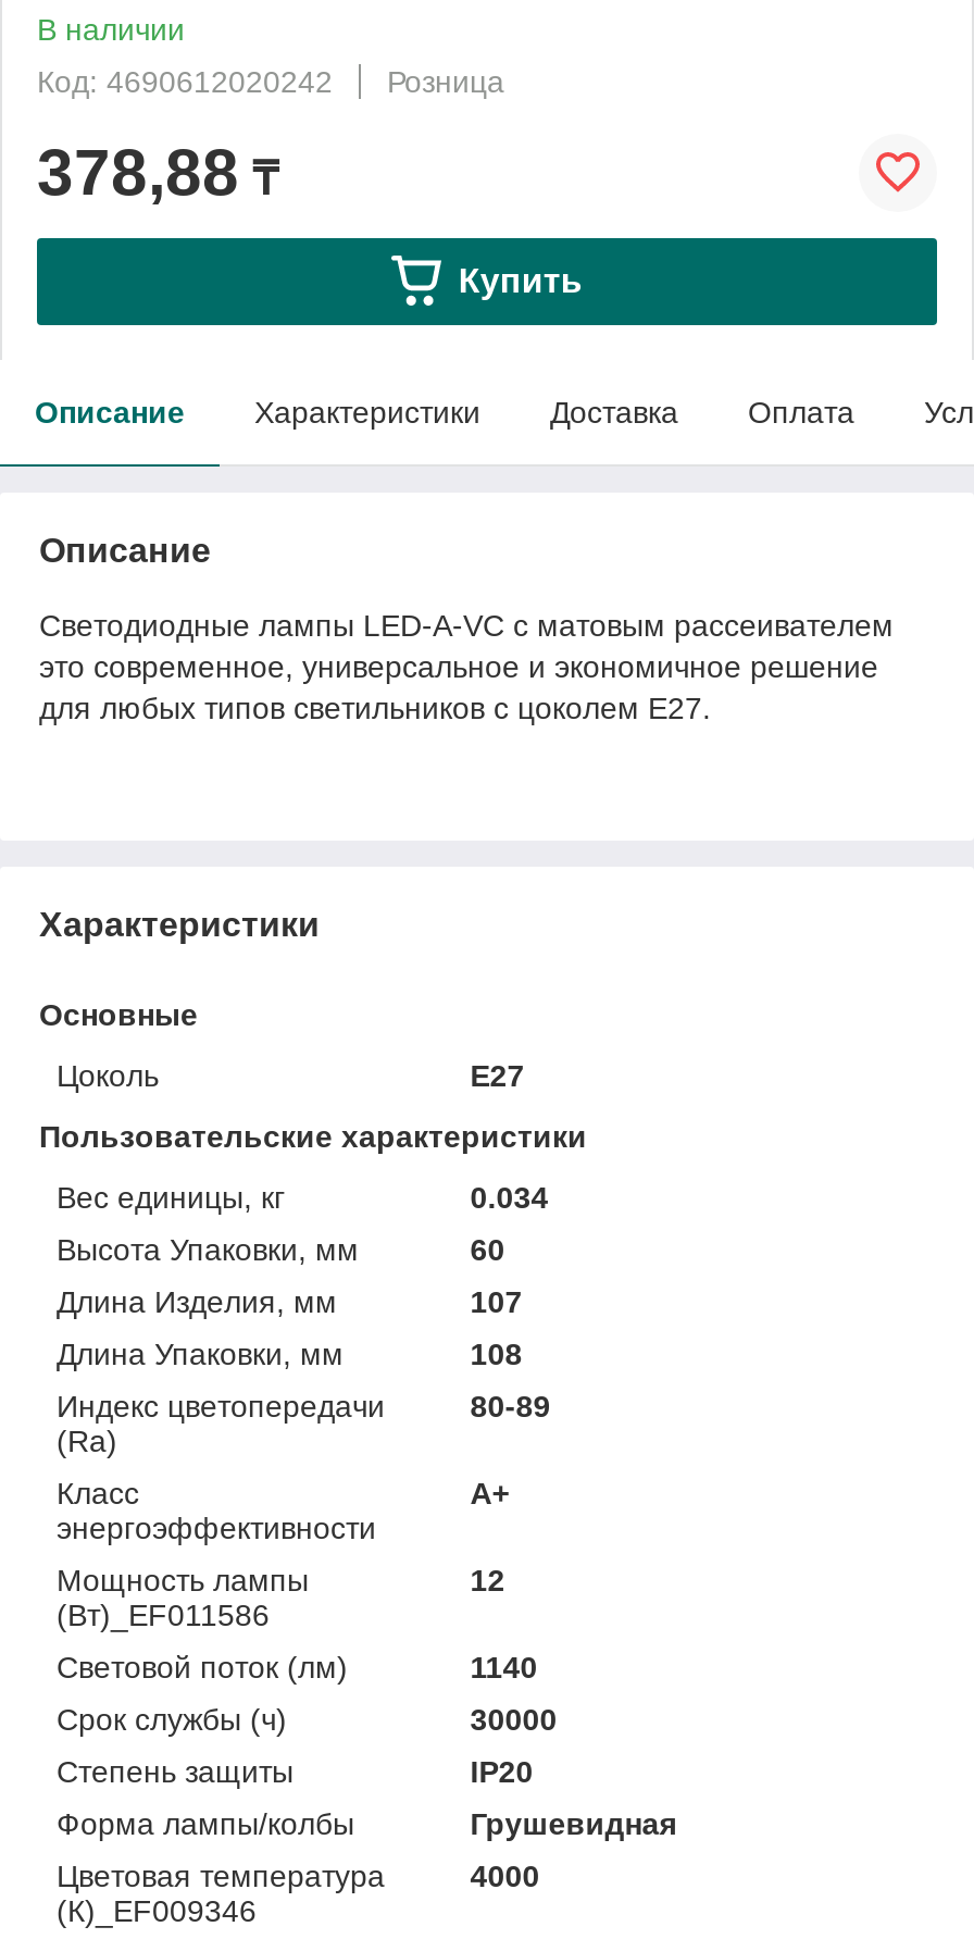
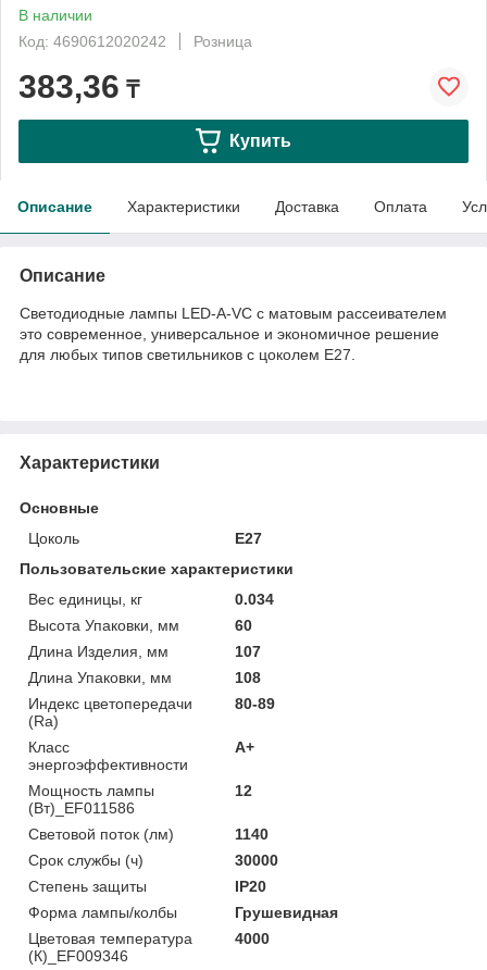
- 378,88 ₸
+ 383,36 ₸
